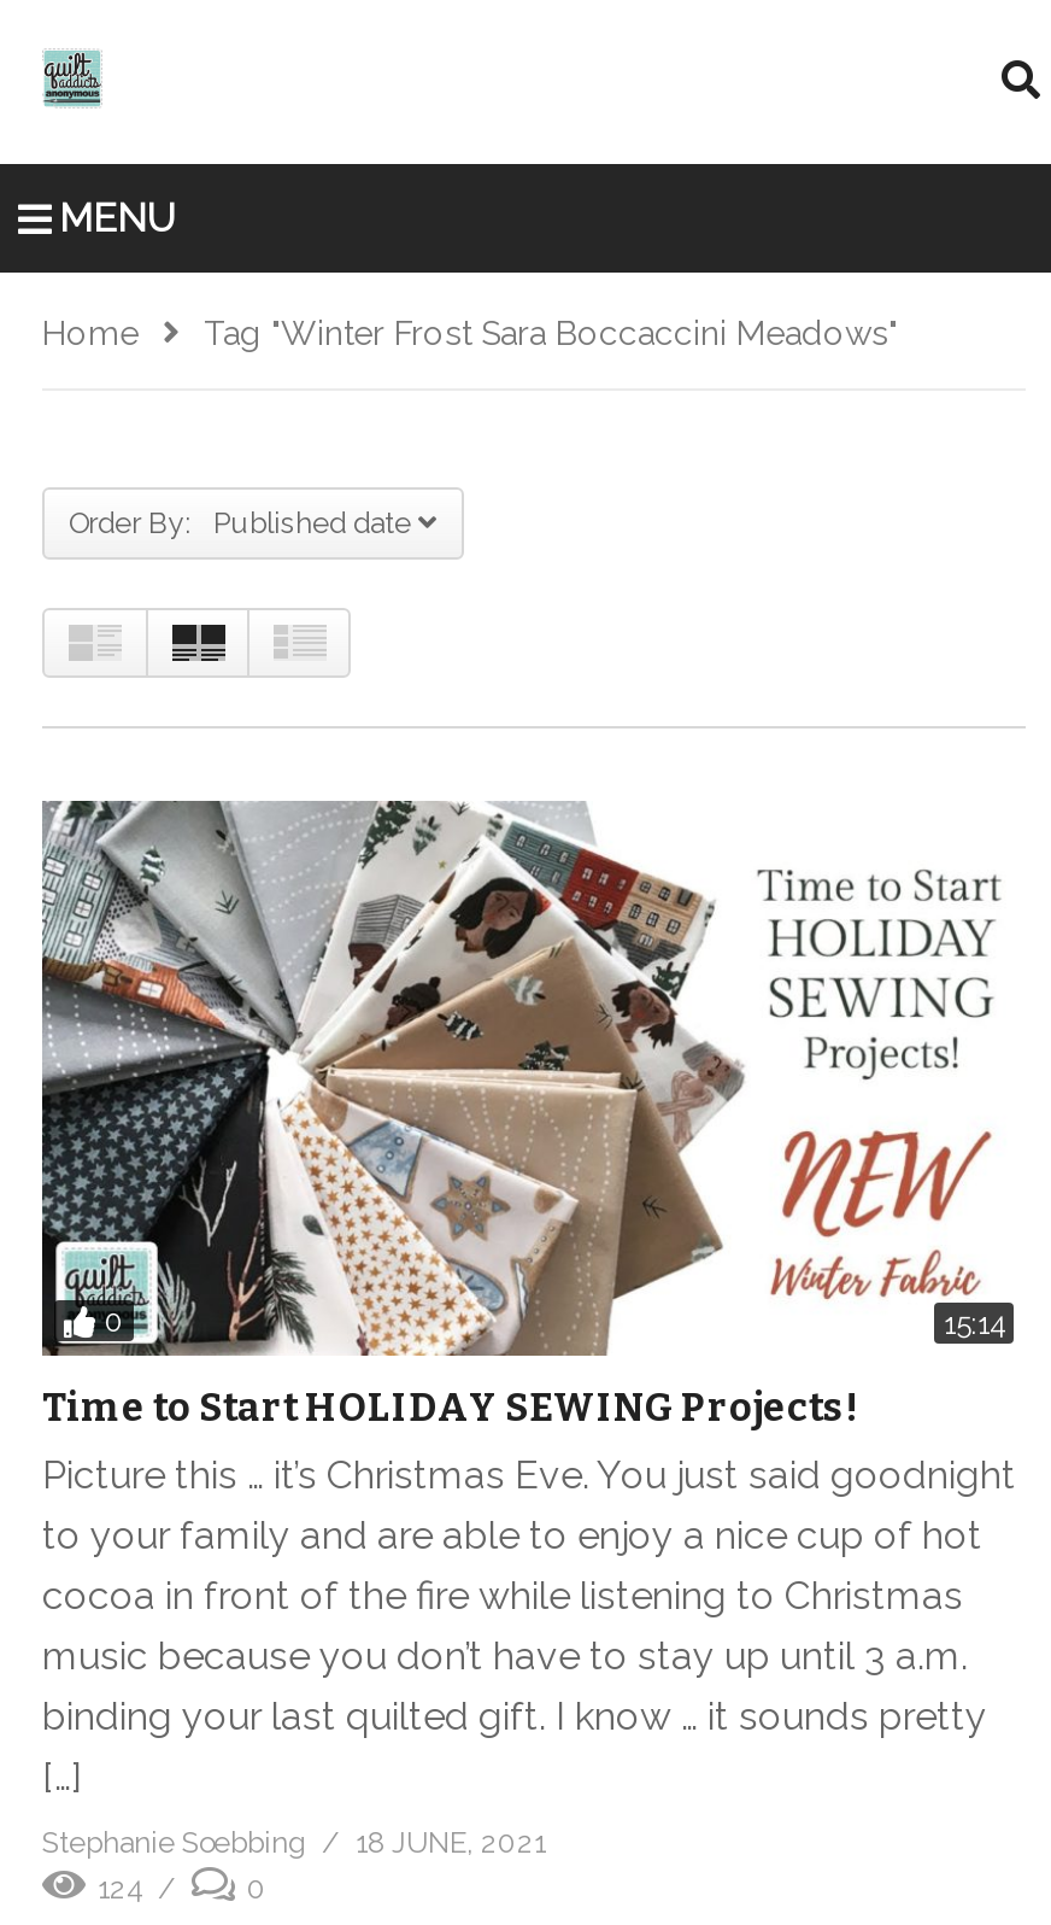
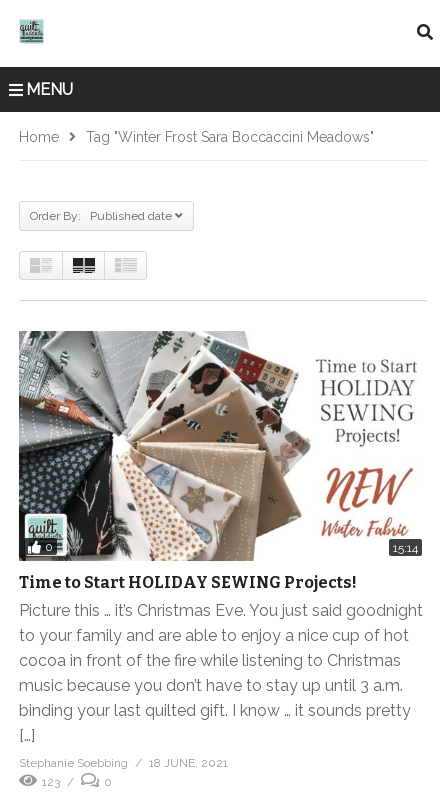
- 124
+ 123
